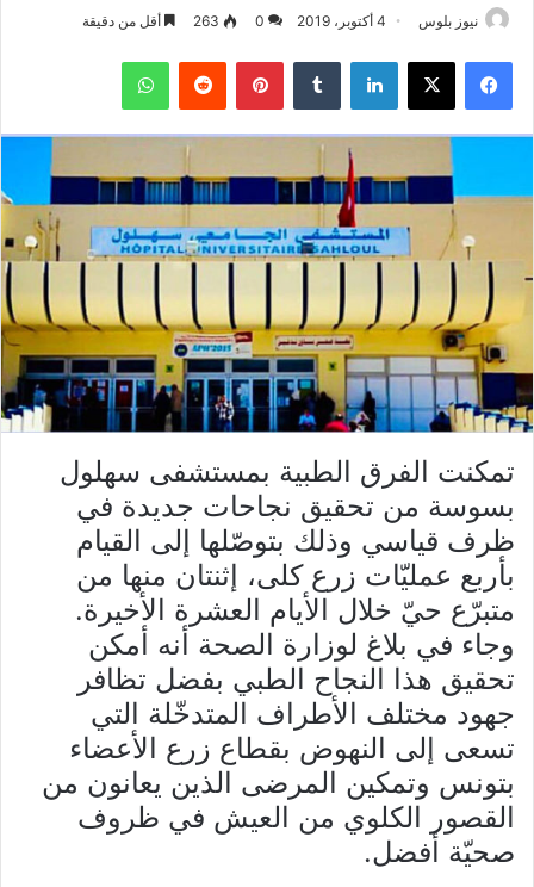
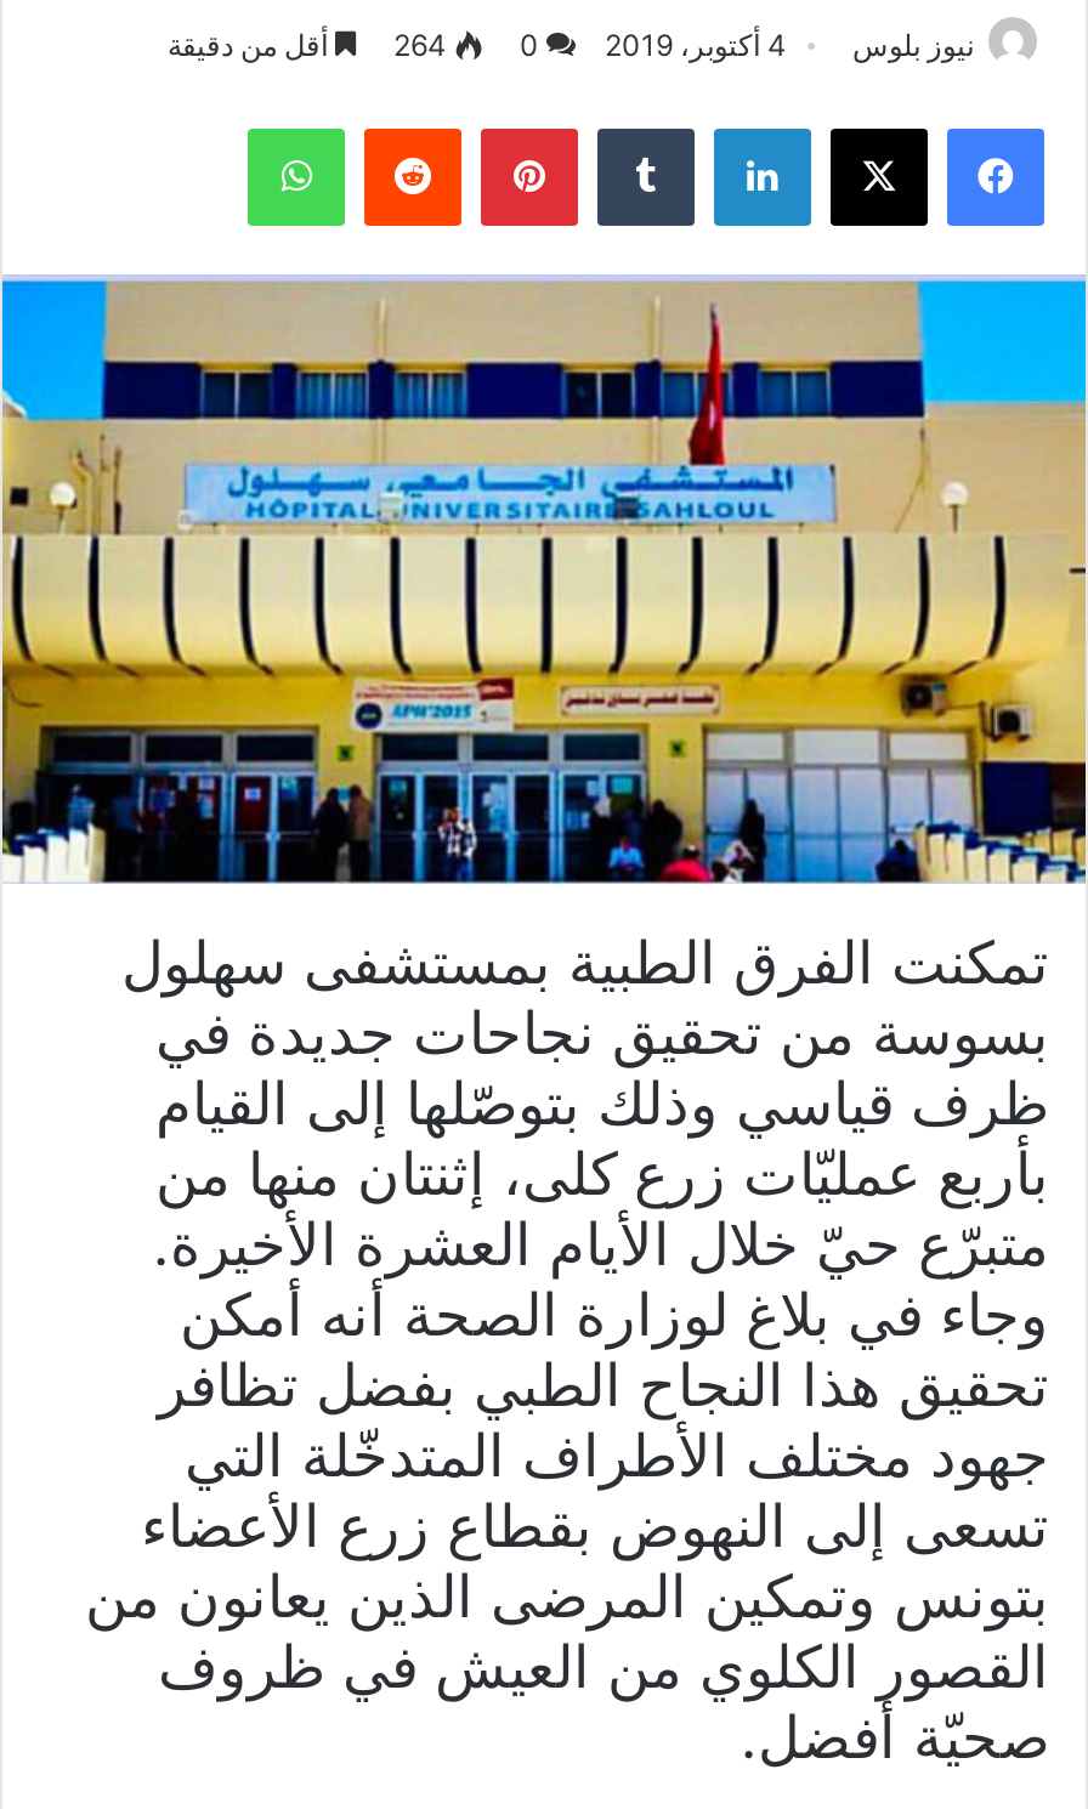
- 263
+ 264
